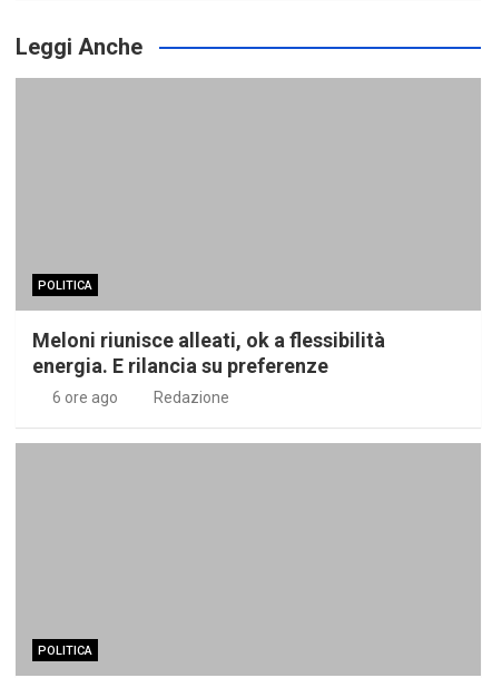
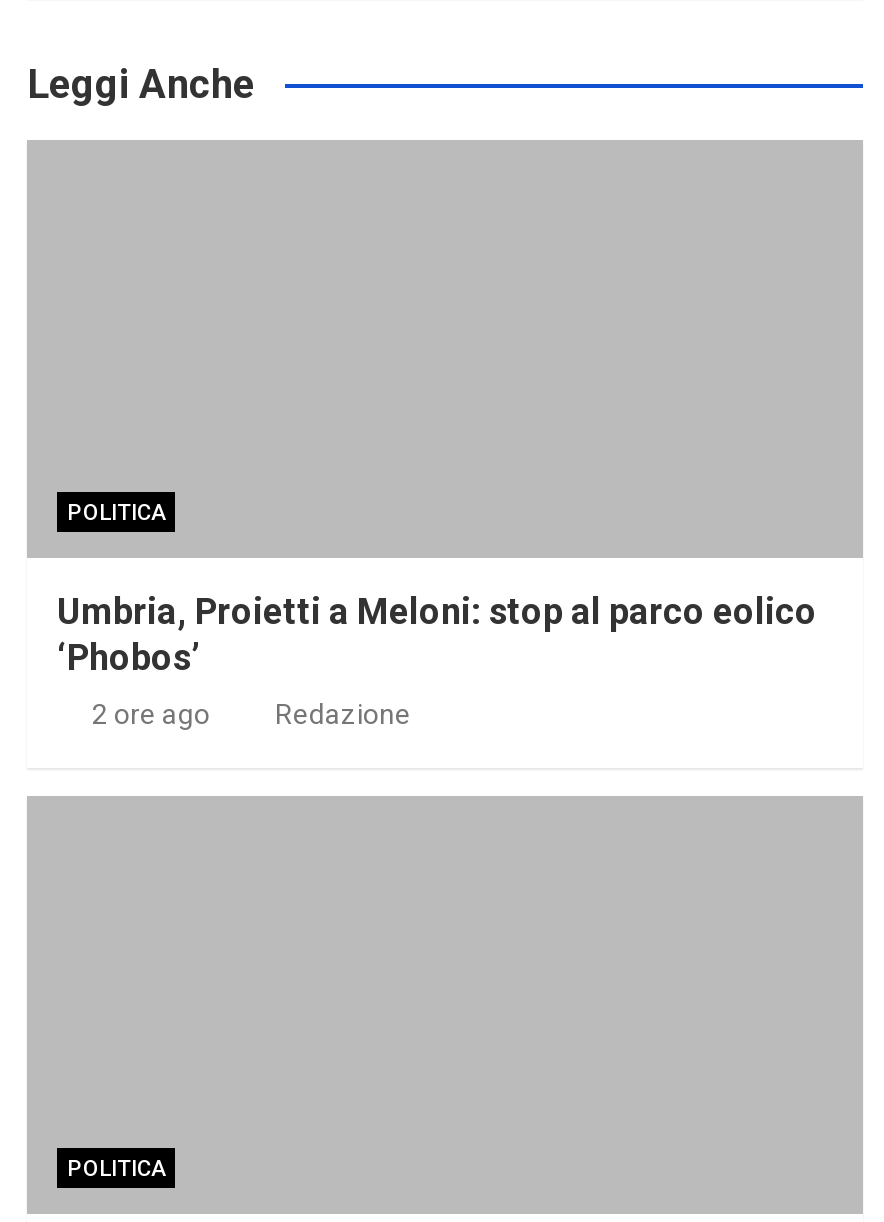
- Meloni riunisce alleati, ok a flessibilità
- energia. E rilancia su preferenze
+ Umbria, Proietti a Meloni: stop al parco eolico
+ ‘Phobos’

- 6 ore ago
+ 2 ore ago
